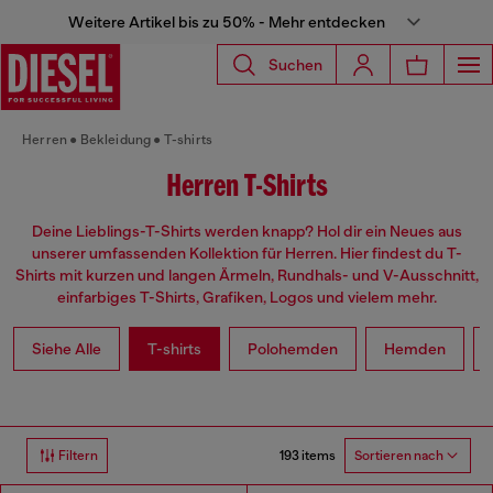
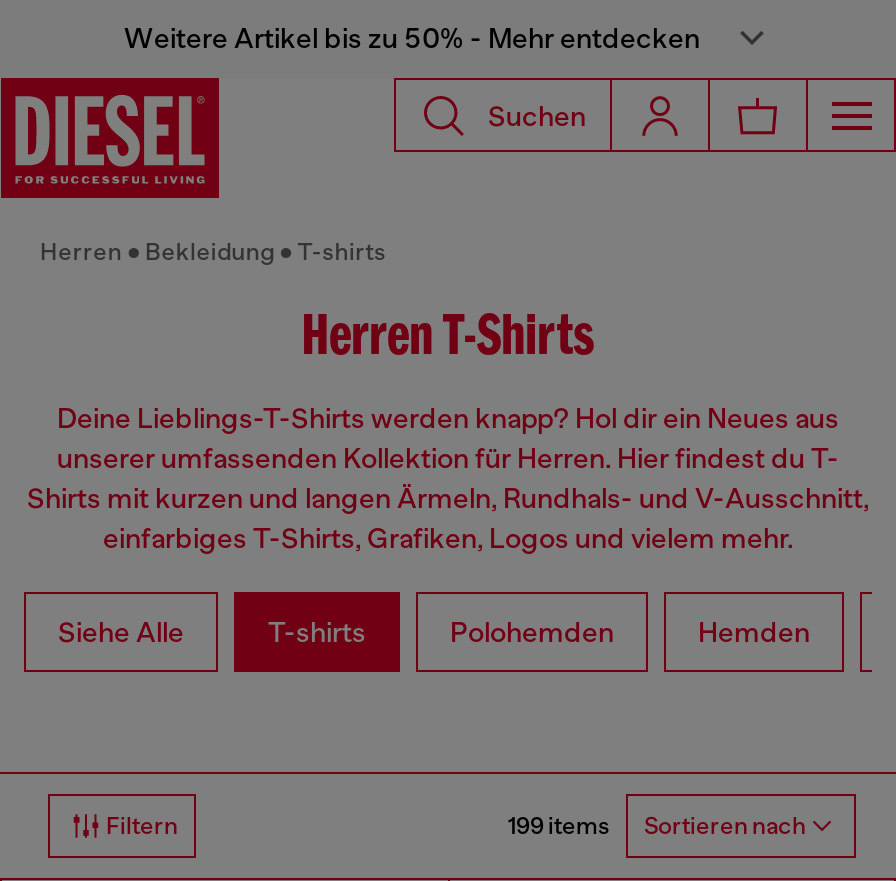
- 193 items Sortieren nach
+ 199 items Sortieren nach
